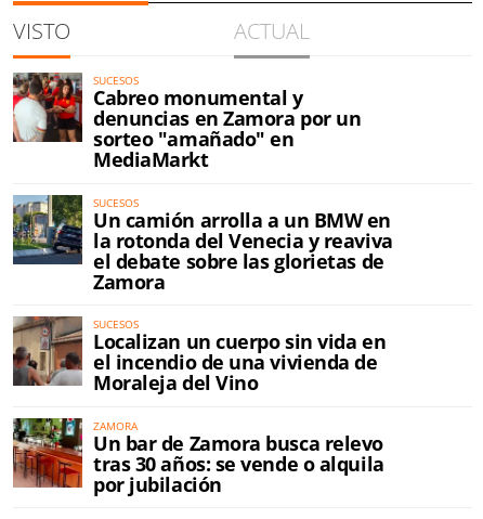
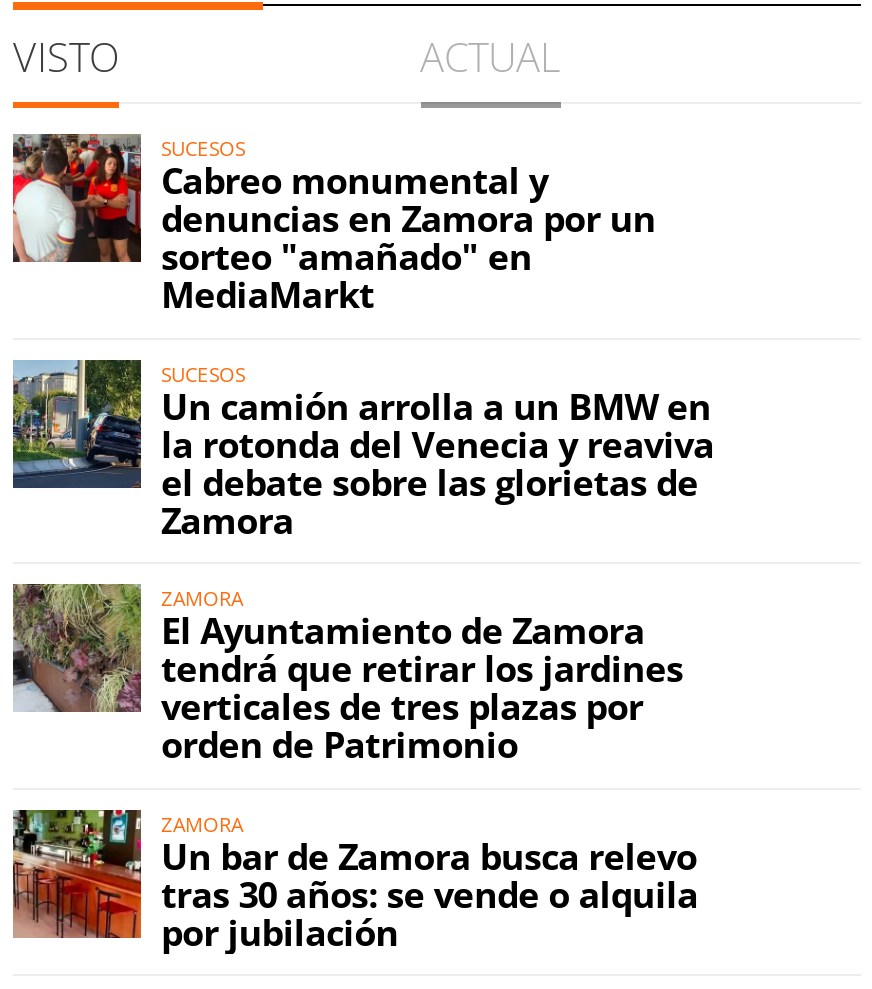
- [image]
- SUCESOS
- Localizan un cuerpo sin vida en
- el incendio de una vivienda de
- Moraleja del Vino
+ [image]
+ ZAMORA
+ El Ayuntamiento de Zamora
+ tendrá que retirar los jardines
+ verticales de tres plazas por
+ orden de Patrimonio
